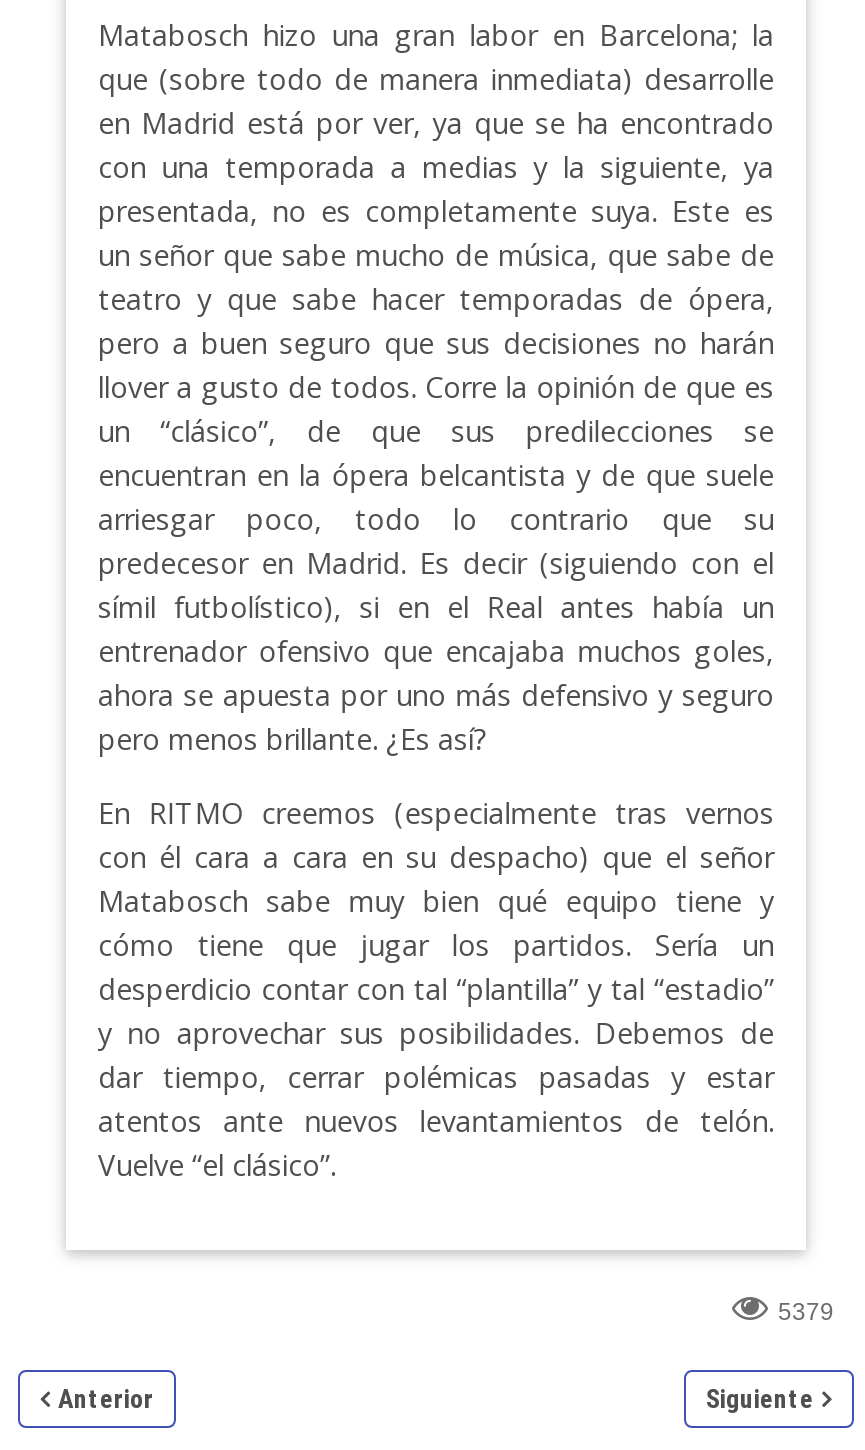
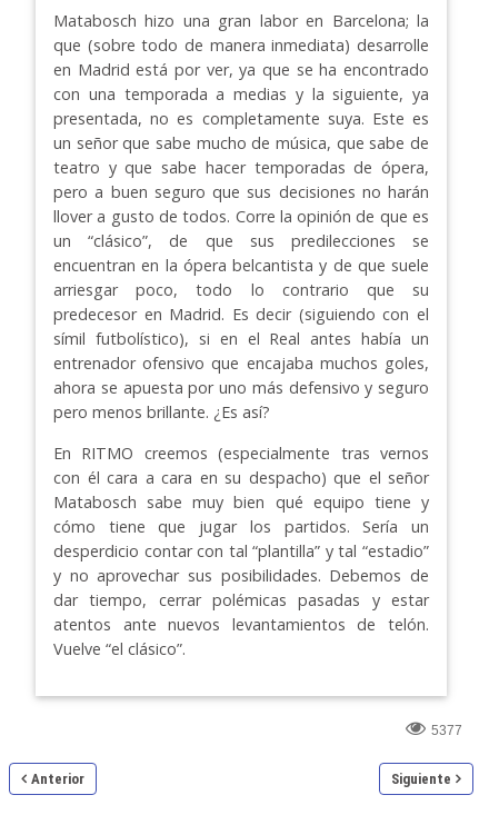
- 5379
+ 5377
